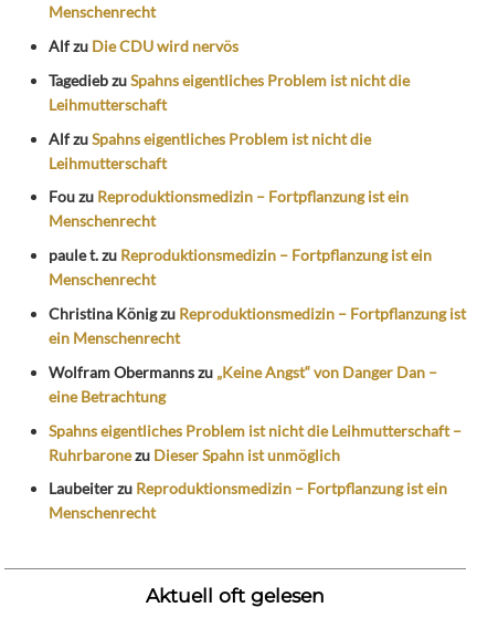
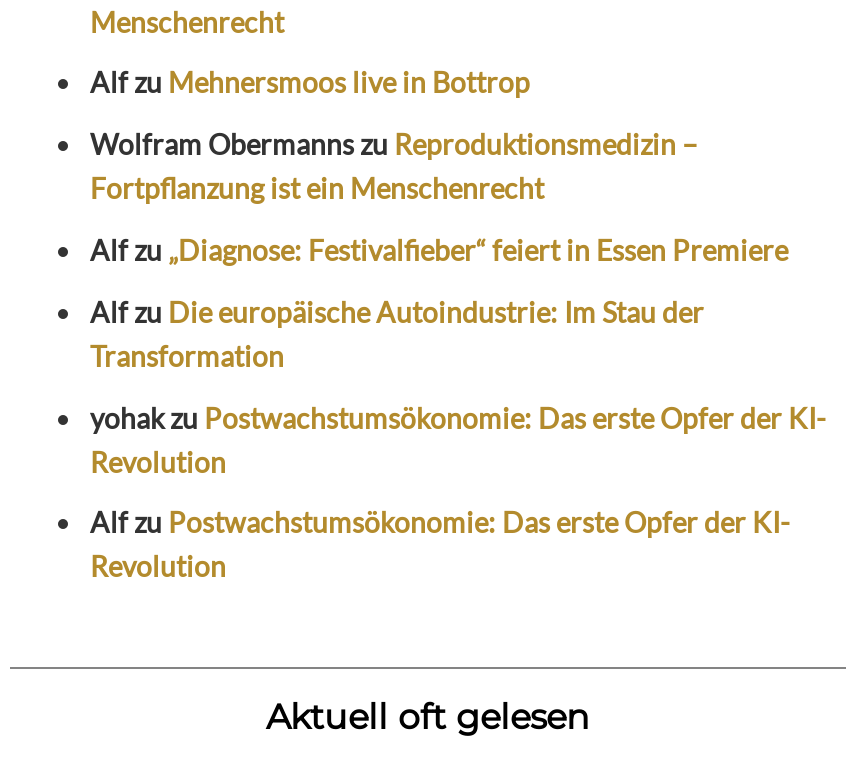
- Alf zu Die CDU wird nervös
- Tagedieb zu Spahns eigentliches Problem ist nicht die
- Leihmutterschaft
- Alf zu Spahns eigentliches Problem ist nicht die
- Leihmutterschaft
- Fou zu Reproduktionsmedizin – Fortpflanzung ist ein
- Menschenrecht
- paule t. zu Reproduktionsmedizin – Fortpflanzung ist ein
- Menschenrecht
- Christina Königzu Reproduktionsmedizin – Fortpflanzung ist
- ein Menschenrecht
- Wolfram Obermanns zu „Keine Angst“ von Danger Dan –
- eine Betrachtung
- Spahns eigentliches Problem ist nicht die Leihmutterschaft –
- Ruhrbarone zu Dieser Spahn ist unmöglich
- Laubeiter zu Reproduktionsmedizin – Fortpflanzung ist ein
- Menschenrecht
+ Alf zu Mehnersmoos live in Bottrop
+ Wolfram Obermanns zu Reproduktionsmedizin –
+ Fortpflanzung ist ein Menschenrecht
+ Alf zu „Diagnose: Festivalfieber“ feiert in Essen Premiere
+ Alf zu Die europäische Autoindustrie: Im Stau der
+ Transformation
+ yohak zu Postwachstumsökonomie: Das erste Opfer der KI-
+ Revolution
+ Alf zu Postwachstumsökonomie: Das erste Opfer der KI-
+ Revolution
